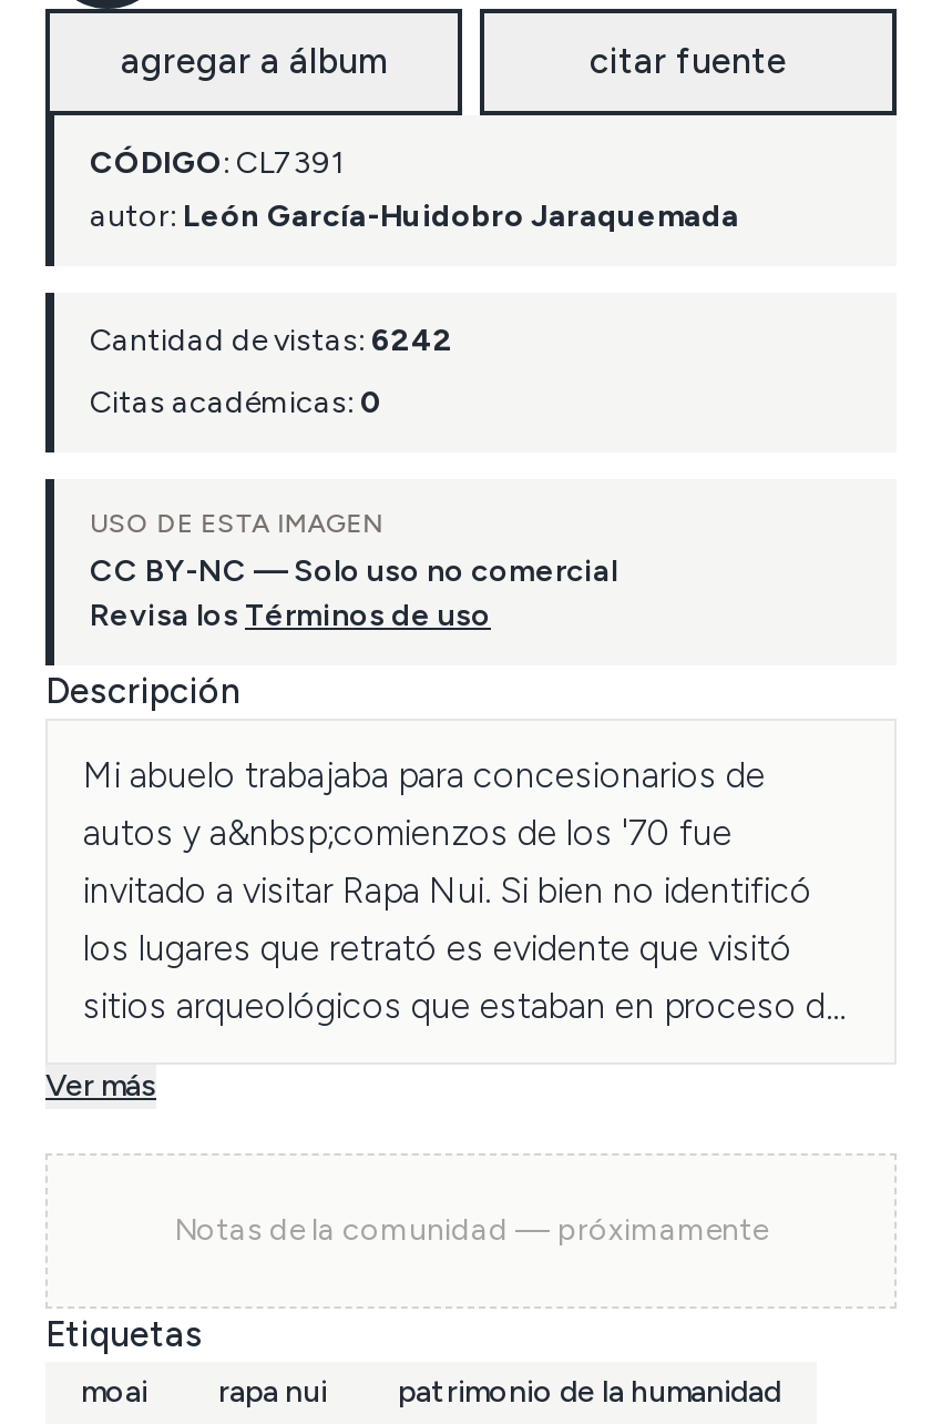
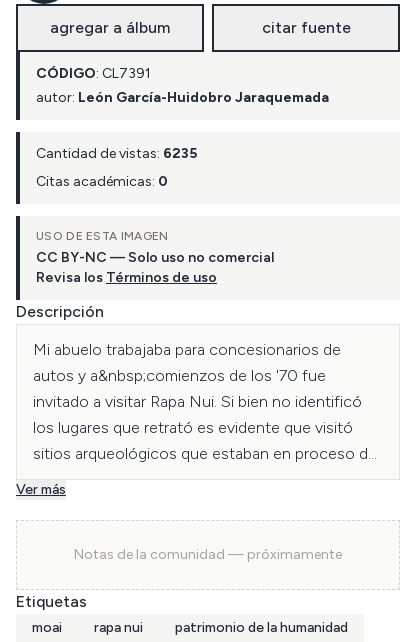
- Cantidad de vistas: 6242
+ Cantidad de vistas: 6235
